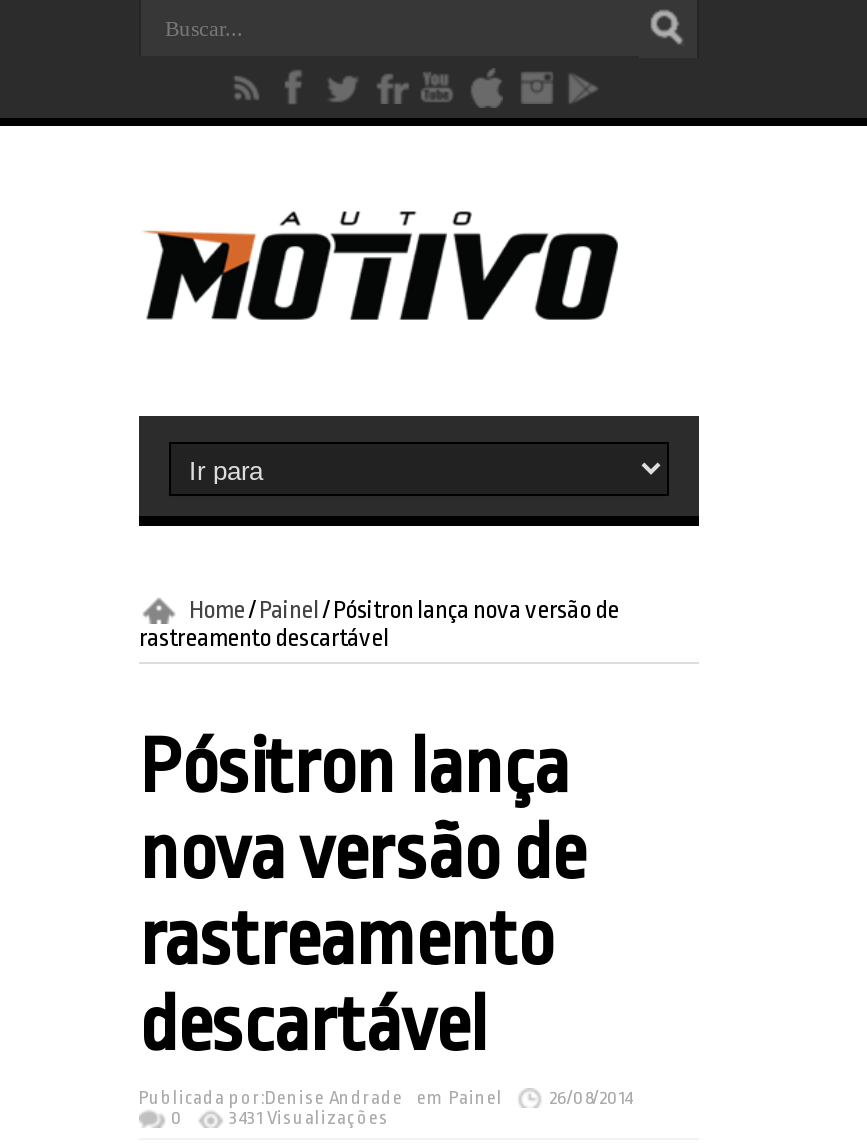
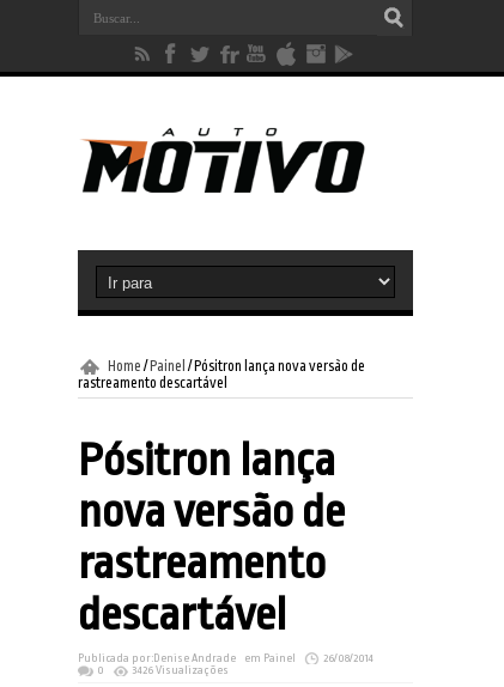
- 3431 Visualizações
+ 3426 Visualizações
